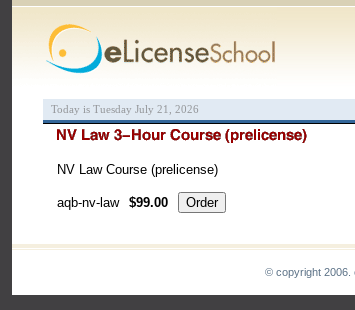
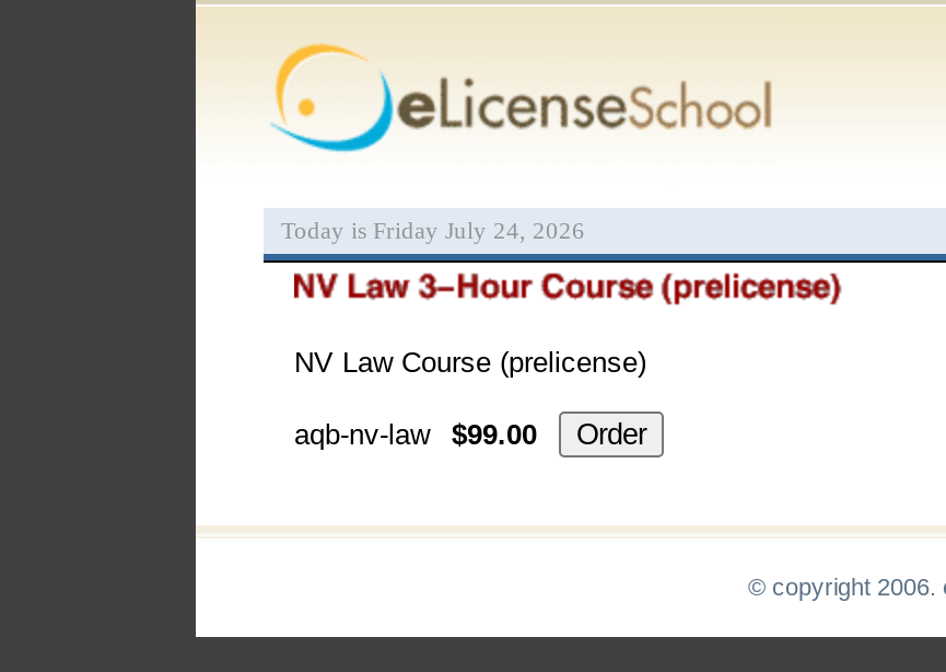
- Today is Tuesday July 21, 2026
+ Today is Friday July 24, 2026
